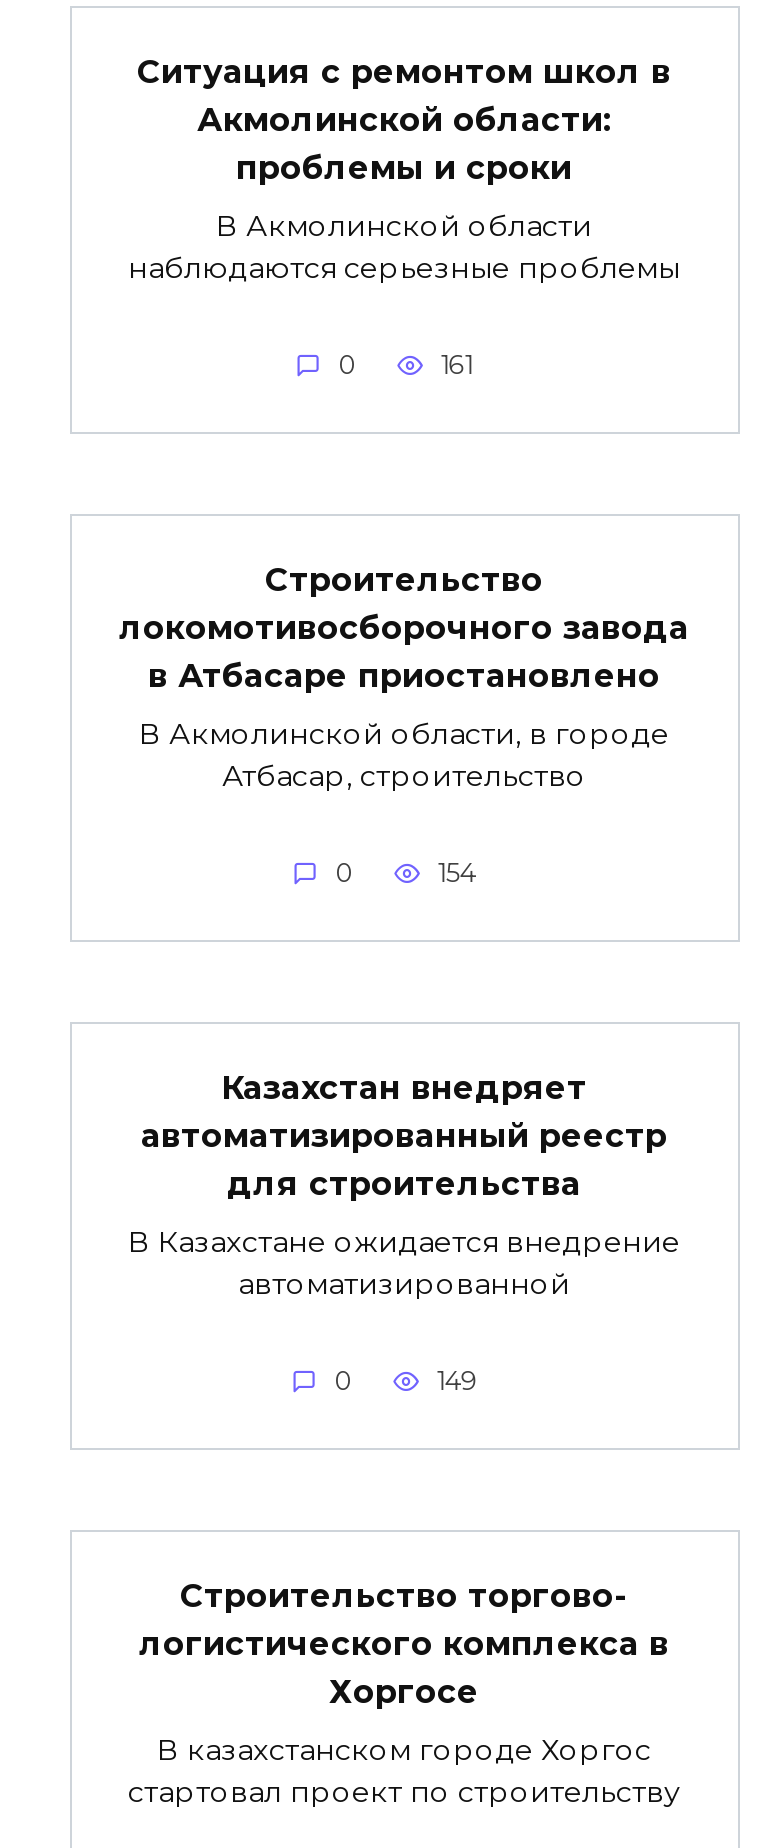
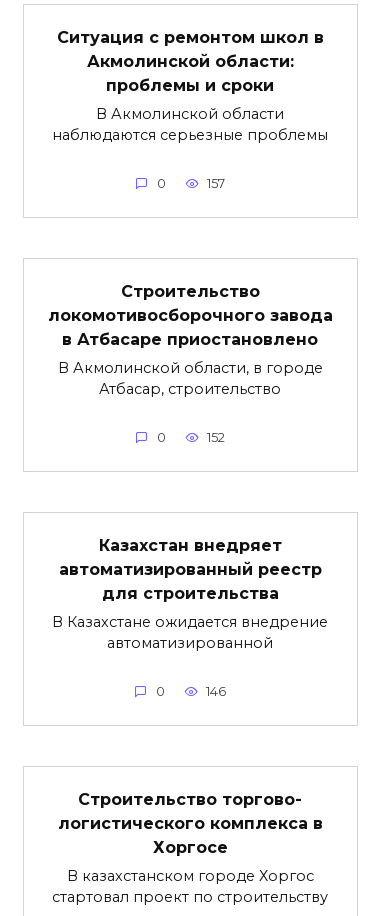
- 161
+ 157

- 154
+ 152

- 149
+ 146
